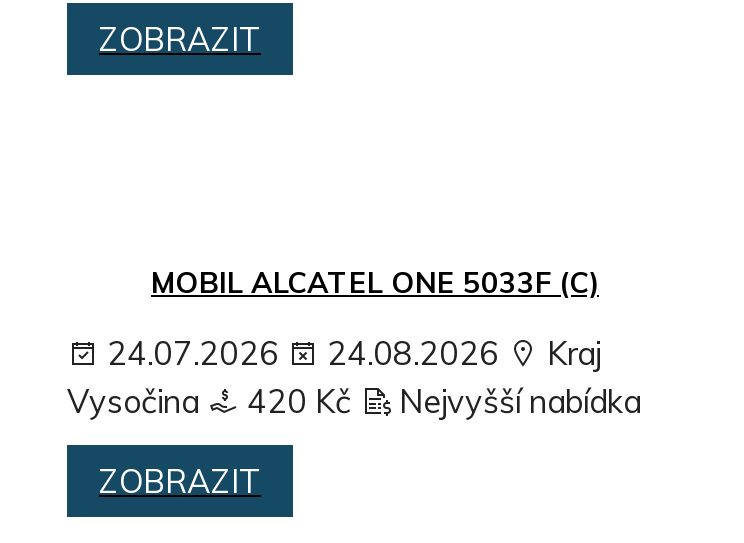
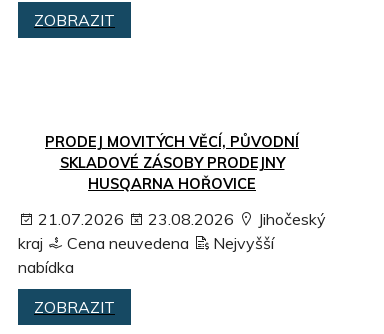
- MOBIL ALCATEL ONE 5033F (C)
+ PRODEJ MOVITÝCH VĚCÍ, PŮVODNÍ
+ SKLADOVÉ ZÁSOBY PRODEJNY
+ HUSQARNA HOŘOVICE

- 24.07.2026
- 24.08.2026
- Kraj
- Vysočina
- 420 Kč
- Nejvyšší nabídka
+ 21.07.2026
+ 23.08.2026
+ Jihočeský
+ kraj
+ Cena neuvedena
+ Nejvyšší
+ nabídka
